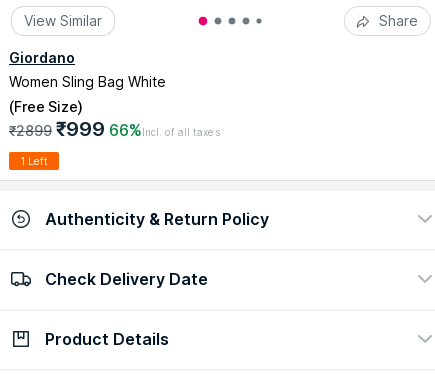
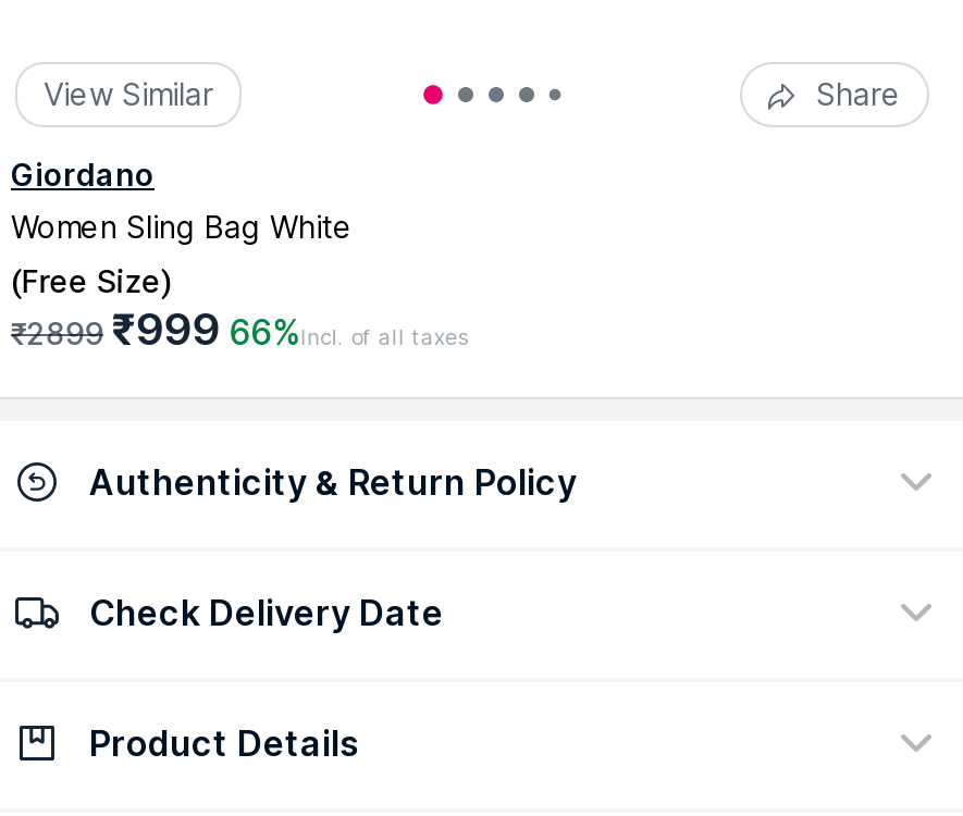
- 1 Left
